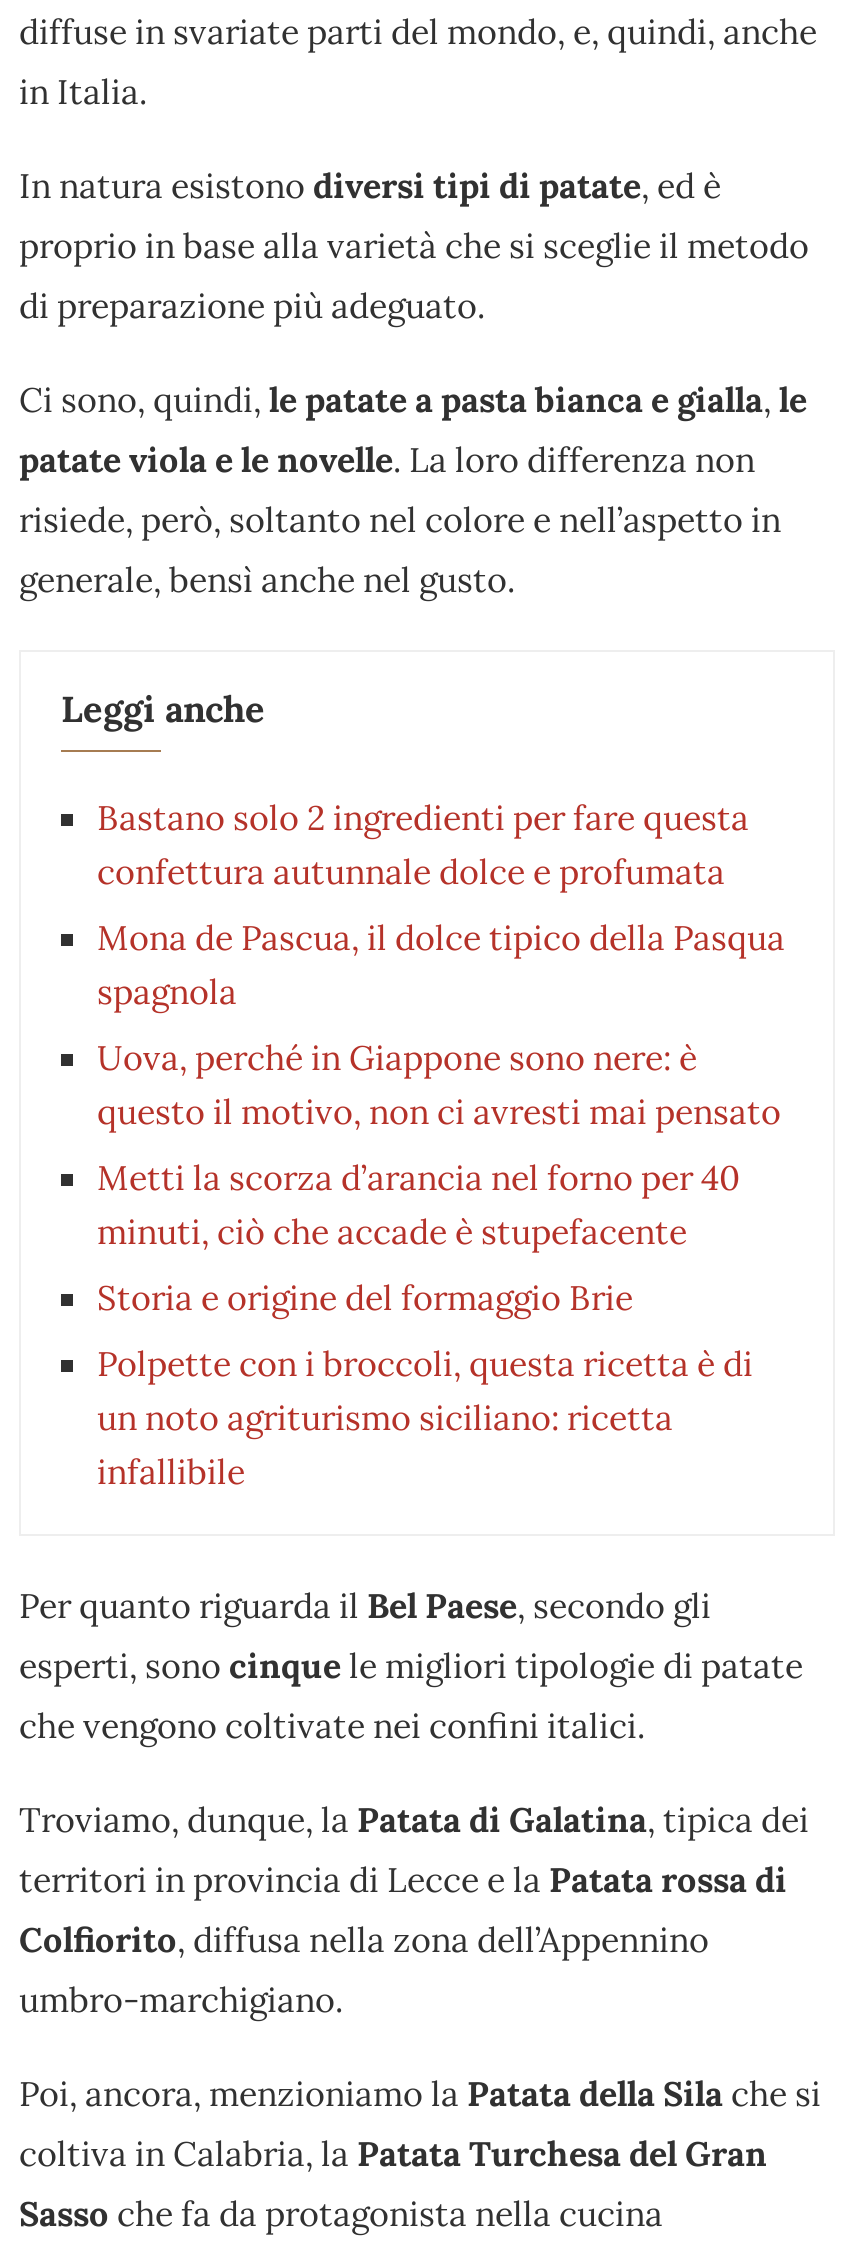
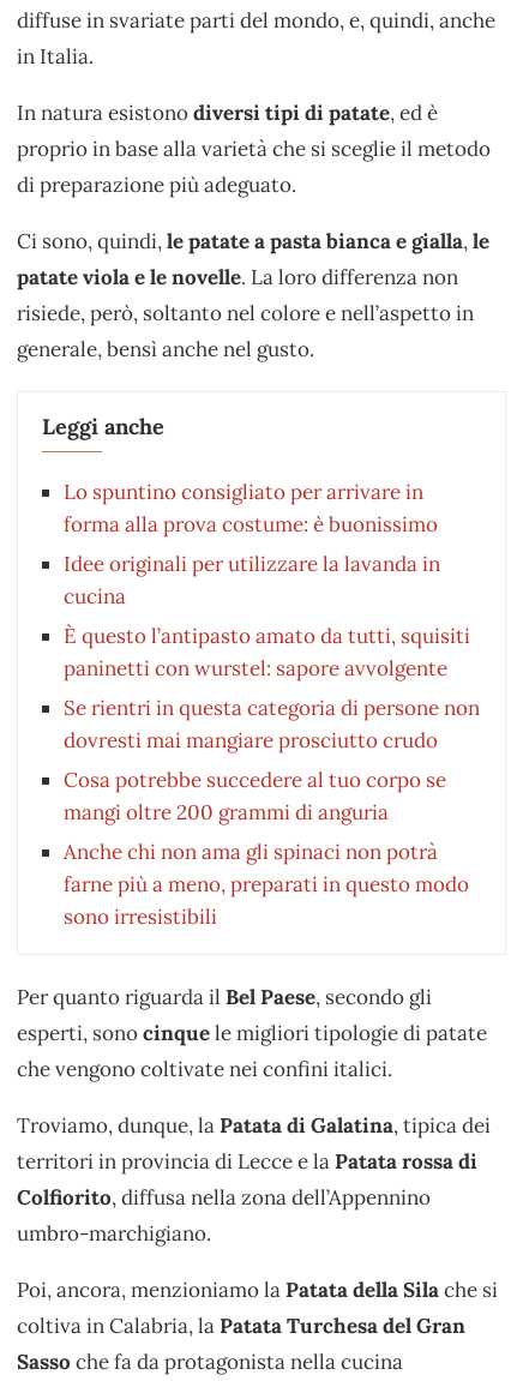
- Bastano solo 2 ingredienti per fare questa
- confettura autunnale dolce e profumata
+ Lo spuntino consigliato per arrivare in
+ forma alla prova costume: è buonissimo

- Mona de Pascua, il dolce tipico della Pasqua
- spagnola
+ Idee originali per utilizzare la lavanda in
+ cucina

- Uova, perché in Giappone sono nere: è
- questo il motivo, non ci avresti mai pensato
+ È questo l’antipasto amato da tutti, squisiti
+ paninetti con wurstel: sapore avvolgente

- Metti la scorza d’arancia nel forno per 40
- minuti, ciò che accade è stupefacente
+ Se rientri in questa categoria di persone non
+ dovresti mai mangiare prosciutto crudo

- Storia e origine del formaggio Brie
+ Cosa potrebbe succedere al tuo corpo se
+ mangi oltre 200 grammi di anguria

- Polpette con i broccoli, questa ricetta è di
- un noto agriturismo siciliano: ricetta
- infallibile
+ Anche chi non ama gli spinaci non potrà
+ farne più a meno, preparati in questo modo
+ sono irresistibili
